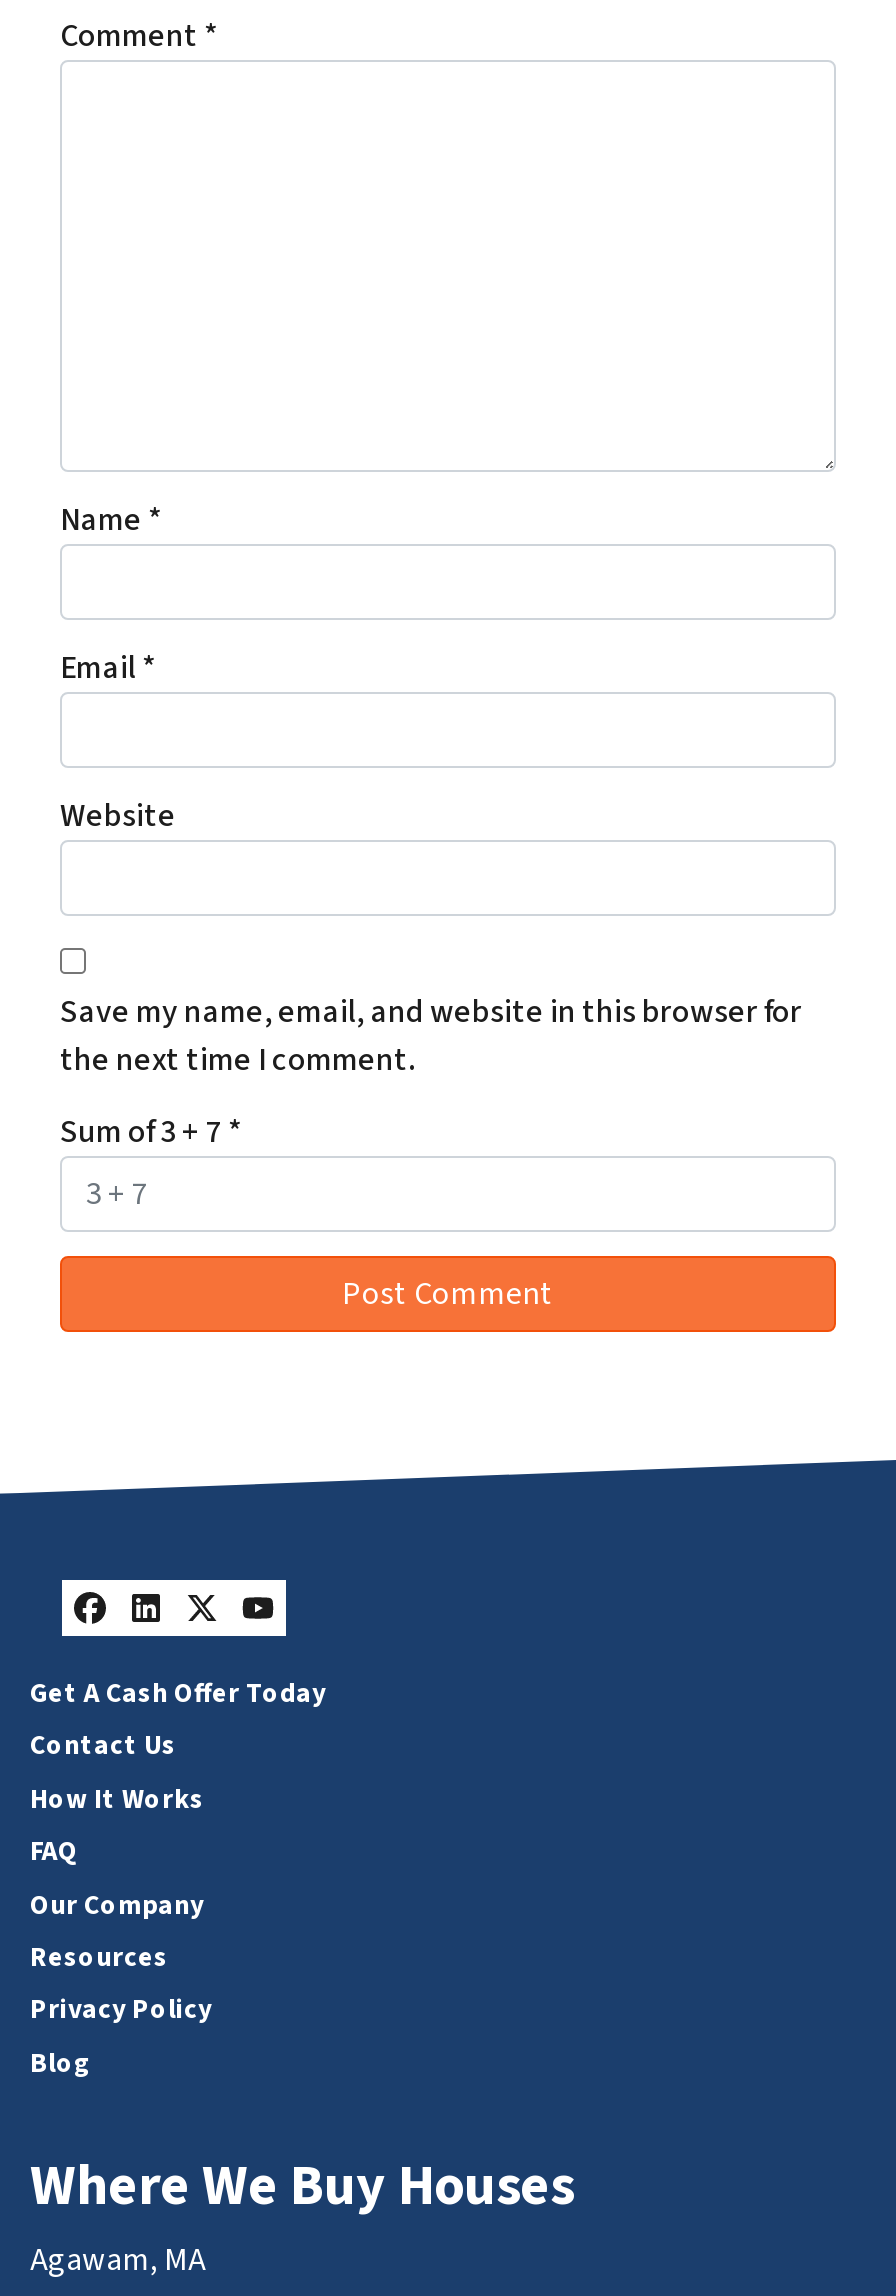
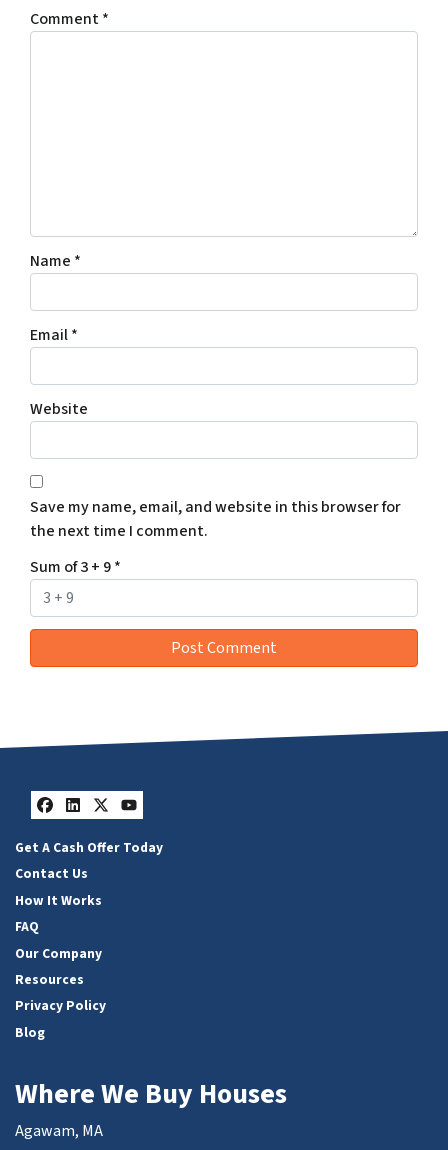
- Sum of 3 + 7 *
+ Sum of 3 + 9 *
